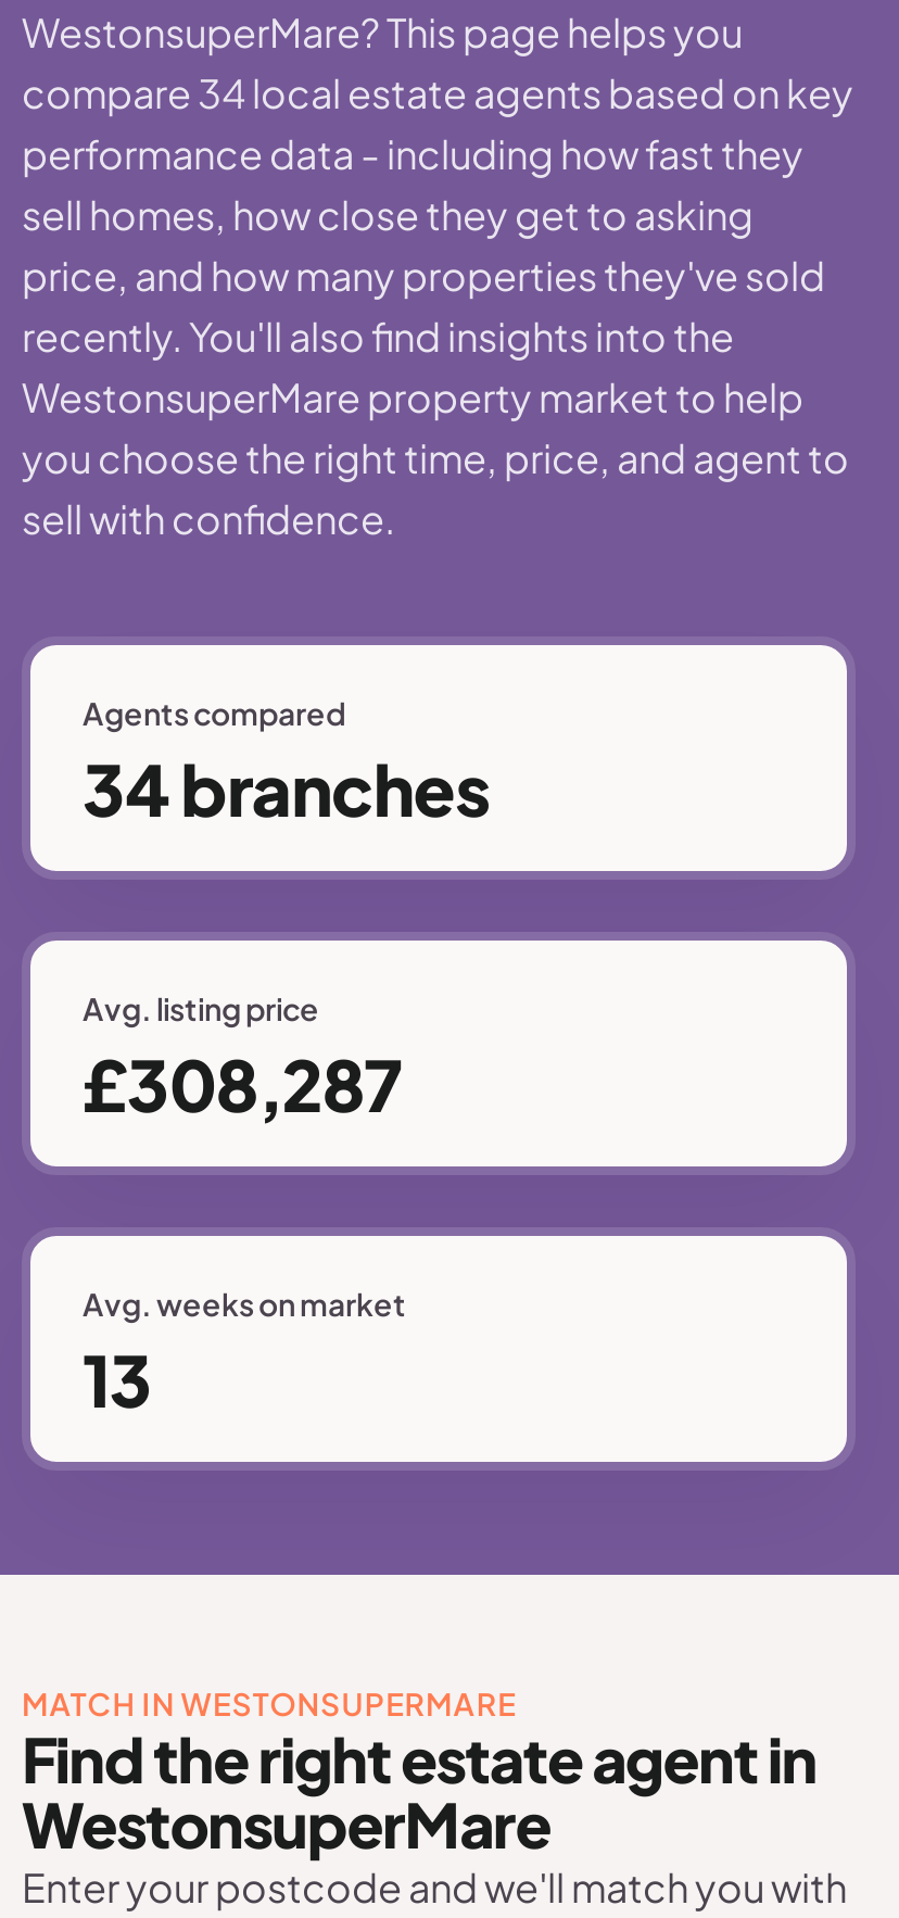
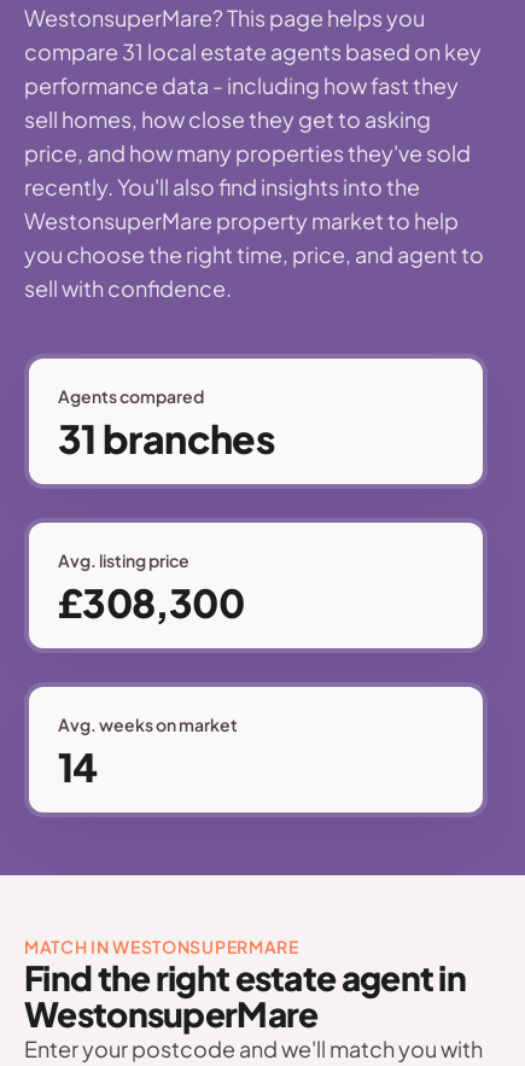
- compare 34 local estate agents based on key
+ compare 31 local estate agents based on key

- 34 branches
+ 31 branches

- £308,287
+ £308,300

- 13
+ 14
